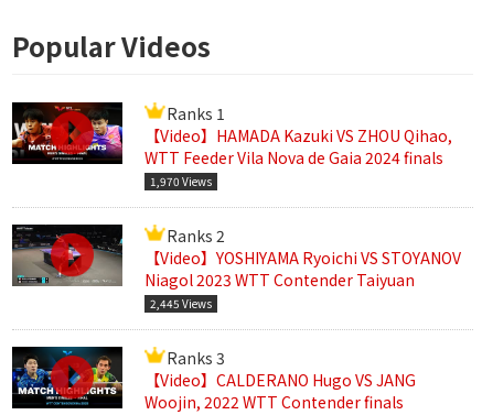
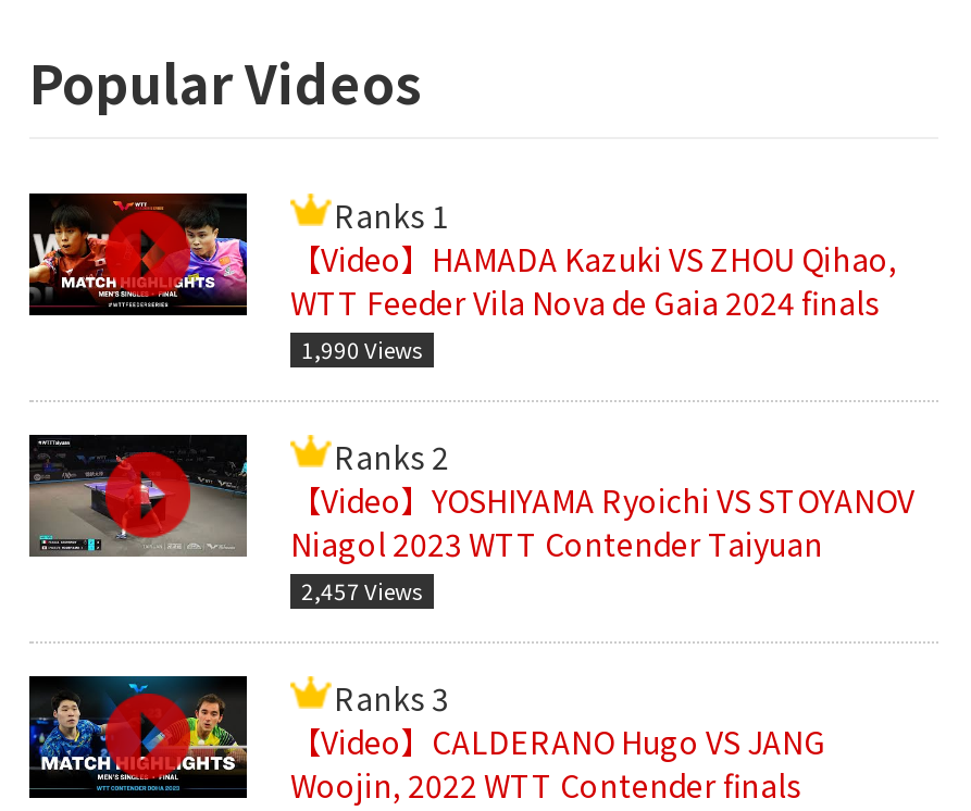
- 1,970 Views
+ 1,990 Views

- 2,445 Views
+ 2,457 Views
